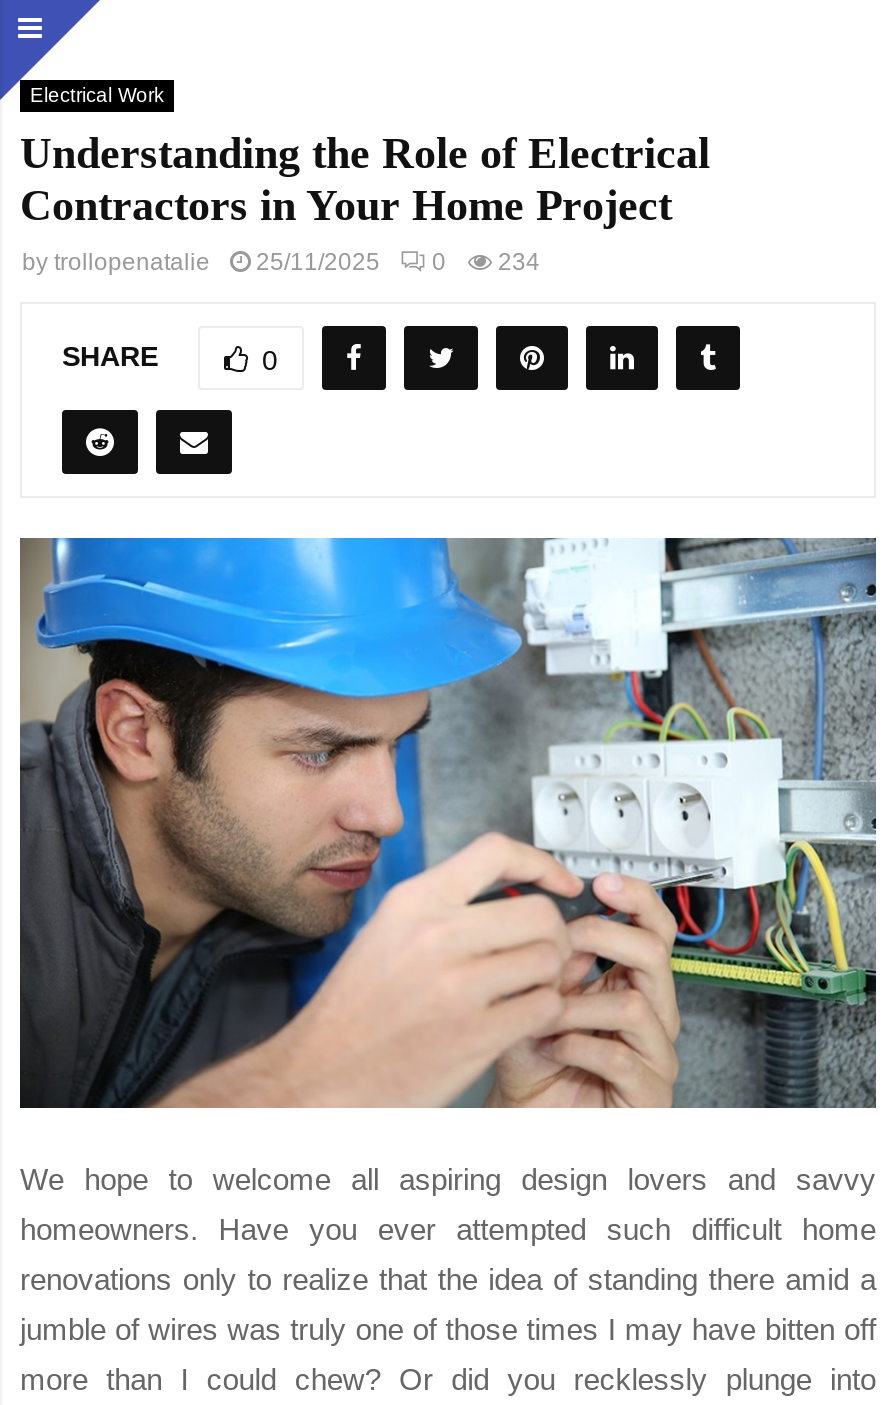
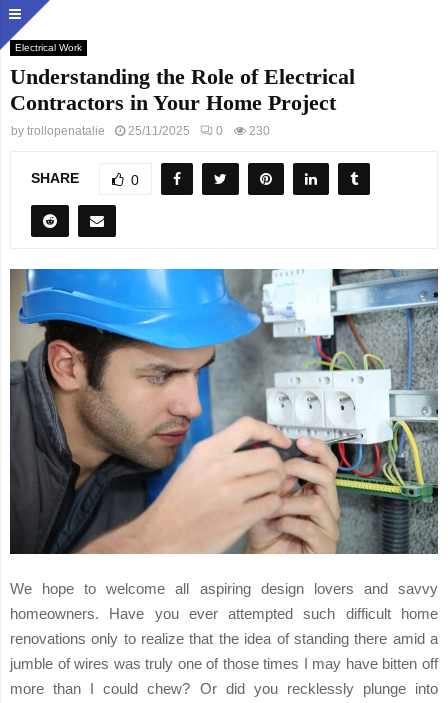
- by trollopenatalie 25/11/2025 0 234
+ by trollopenatalie 25/11/2025 0 230
